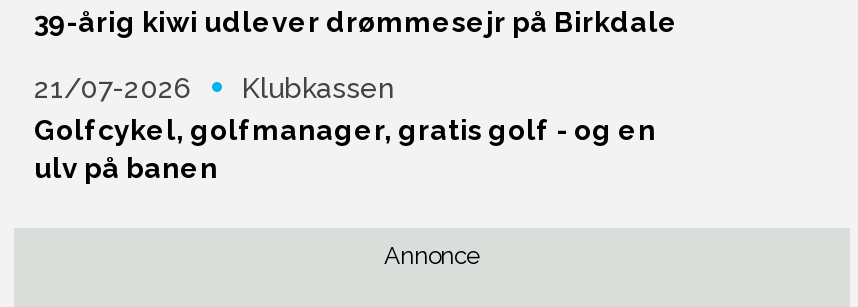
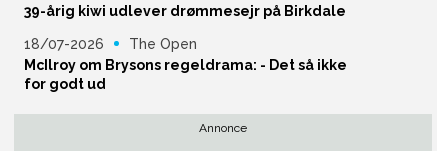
- 21/07-2026
- Klubkassen
- Golfcykel, golfmanager, gratis golf - og en
- ulv på banen
+ 18/07-2026
+ The Open
+ McIlroy om Brysons regeldrama: - Det så ikke
+ for godt ud
